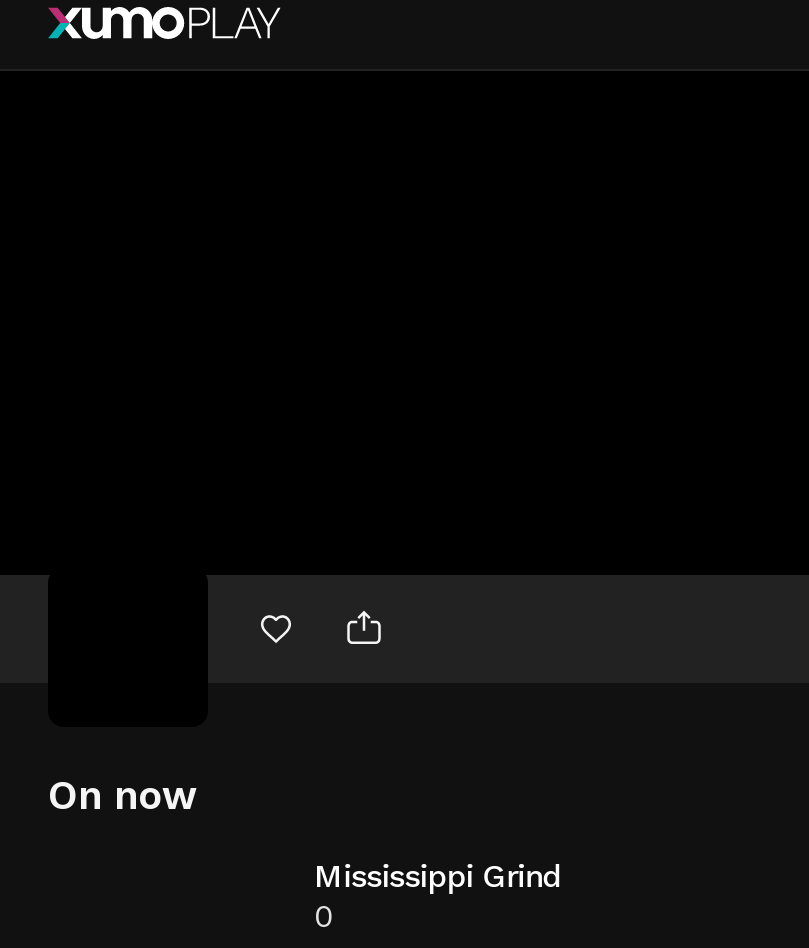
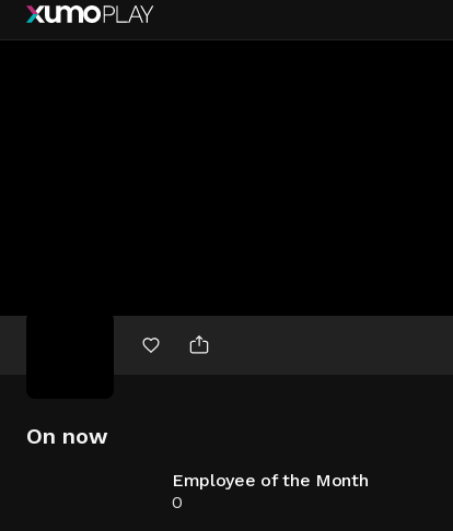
- Mississippi Grind
+ Employee of the Month
